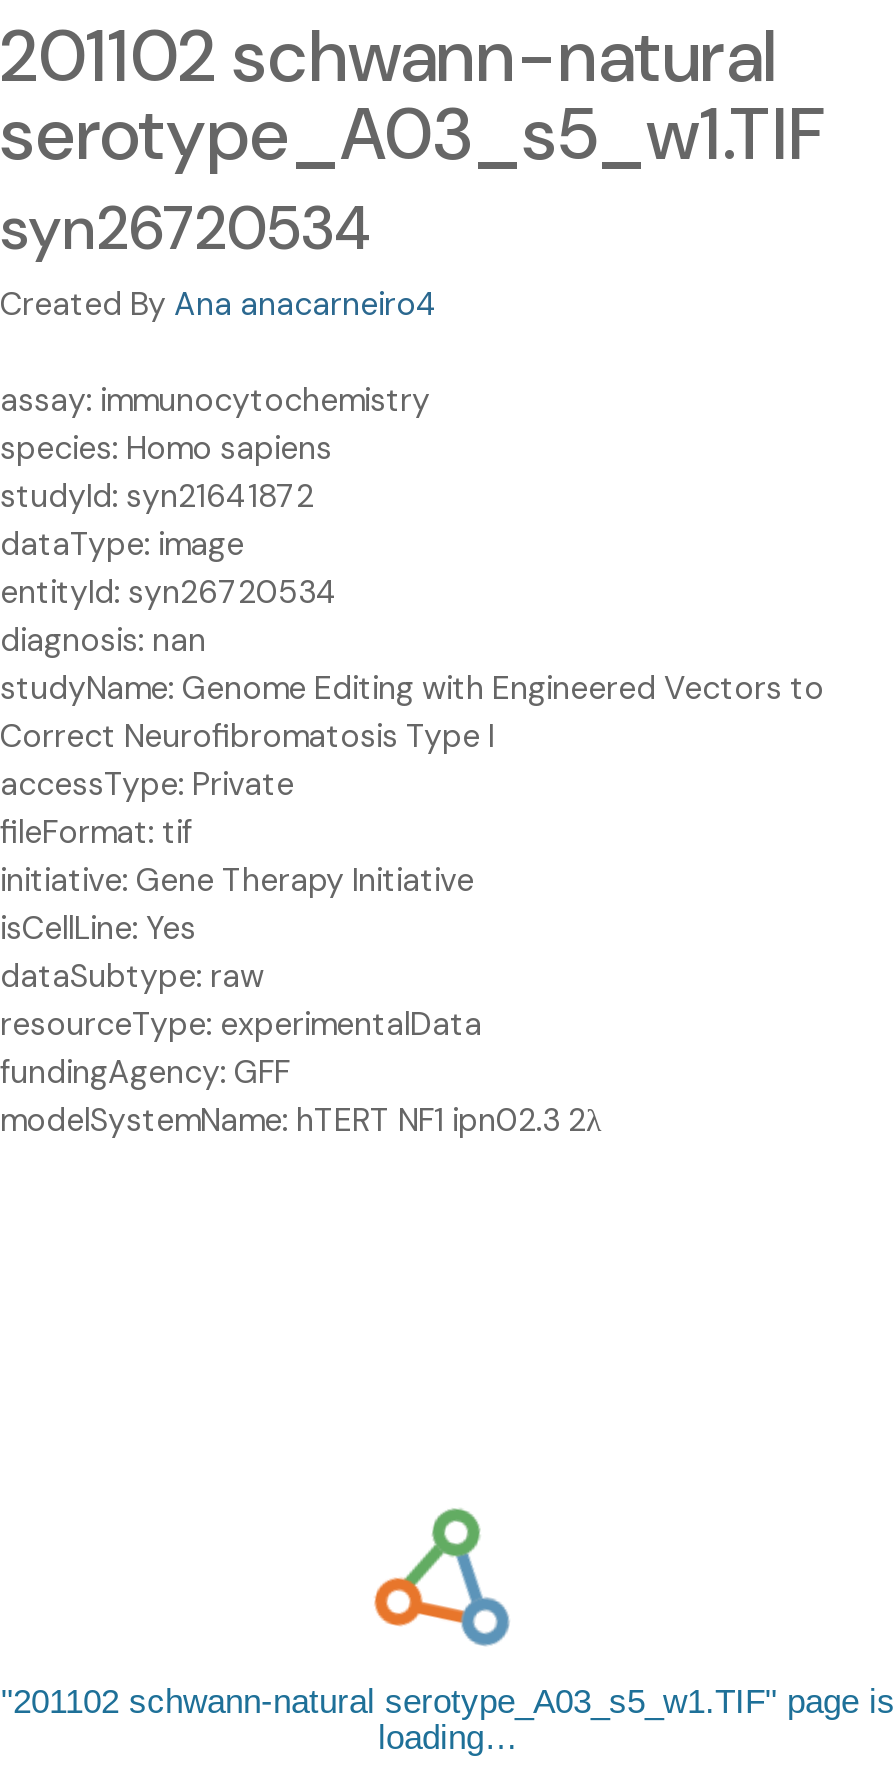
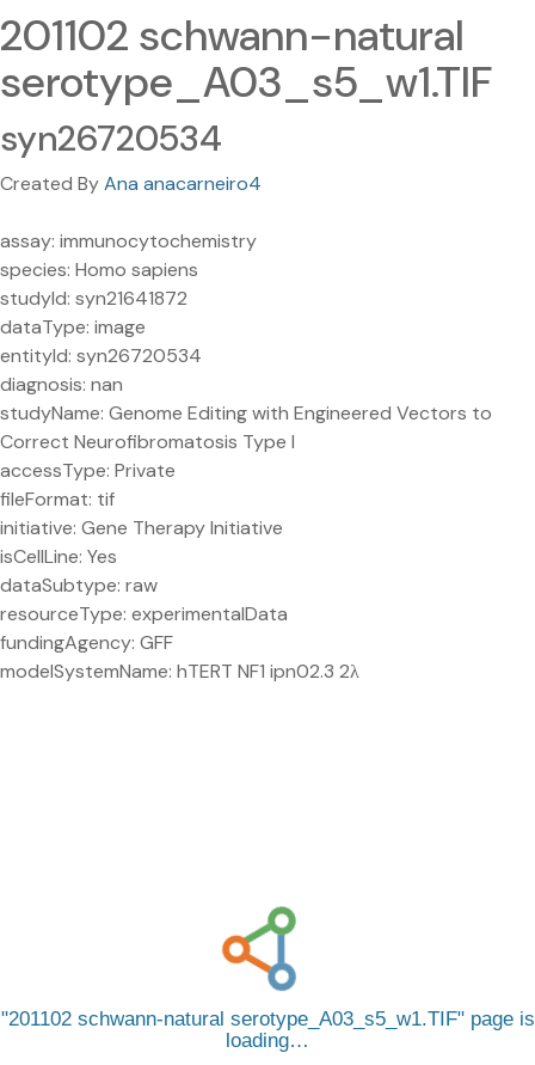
- [image]
+ [image]
